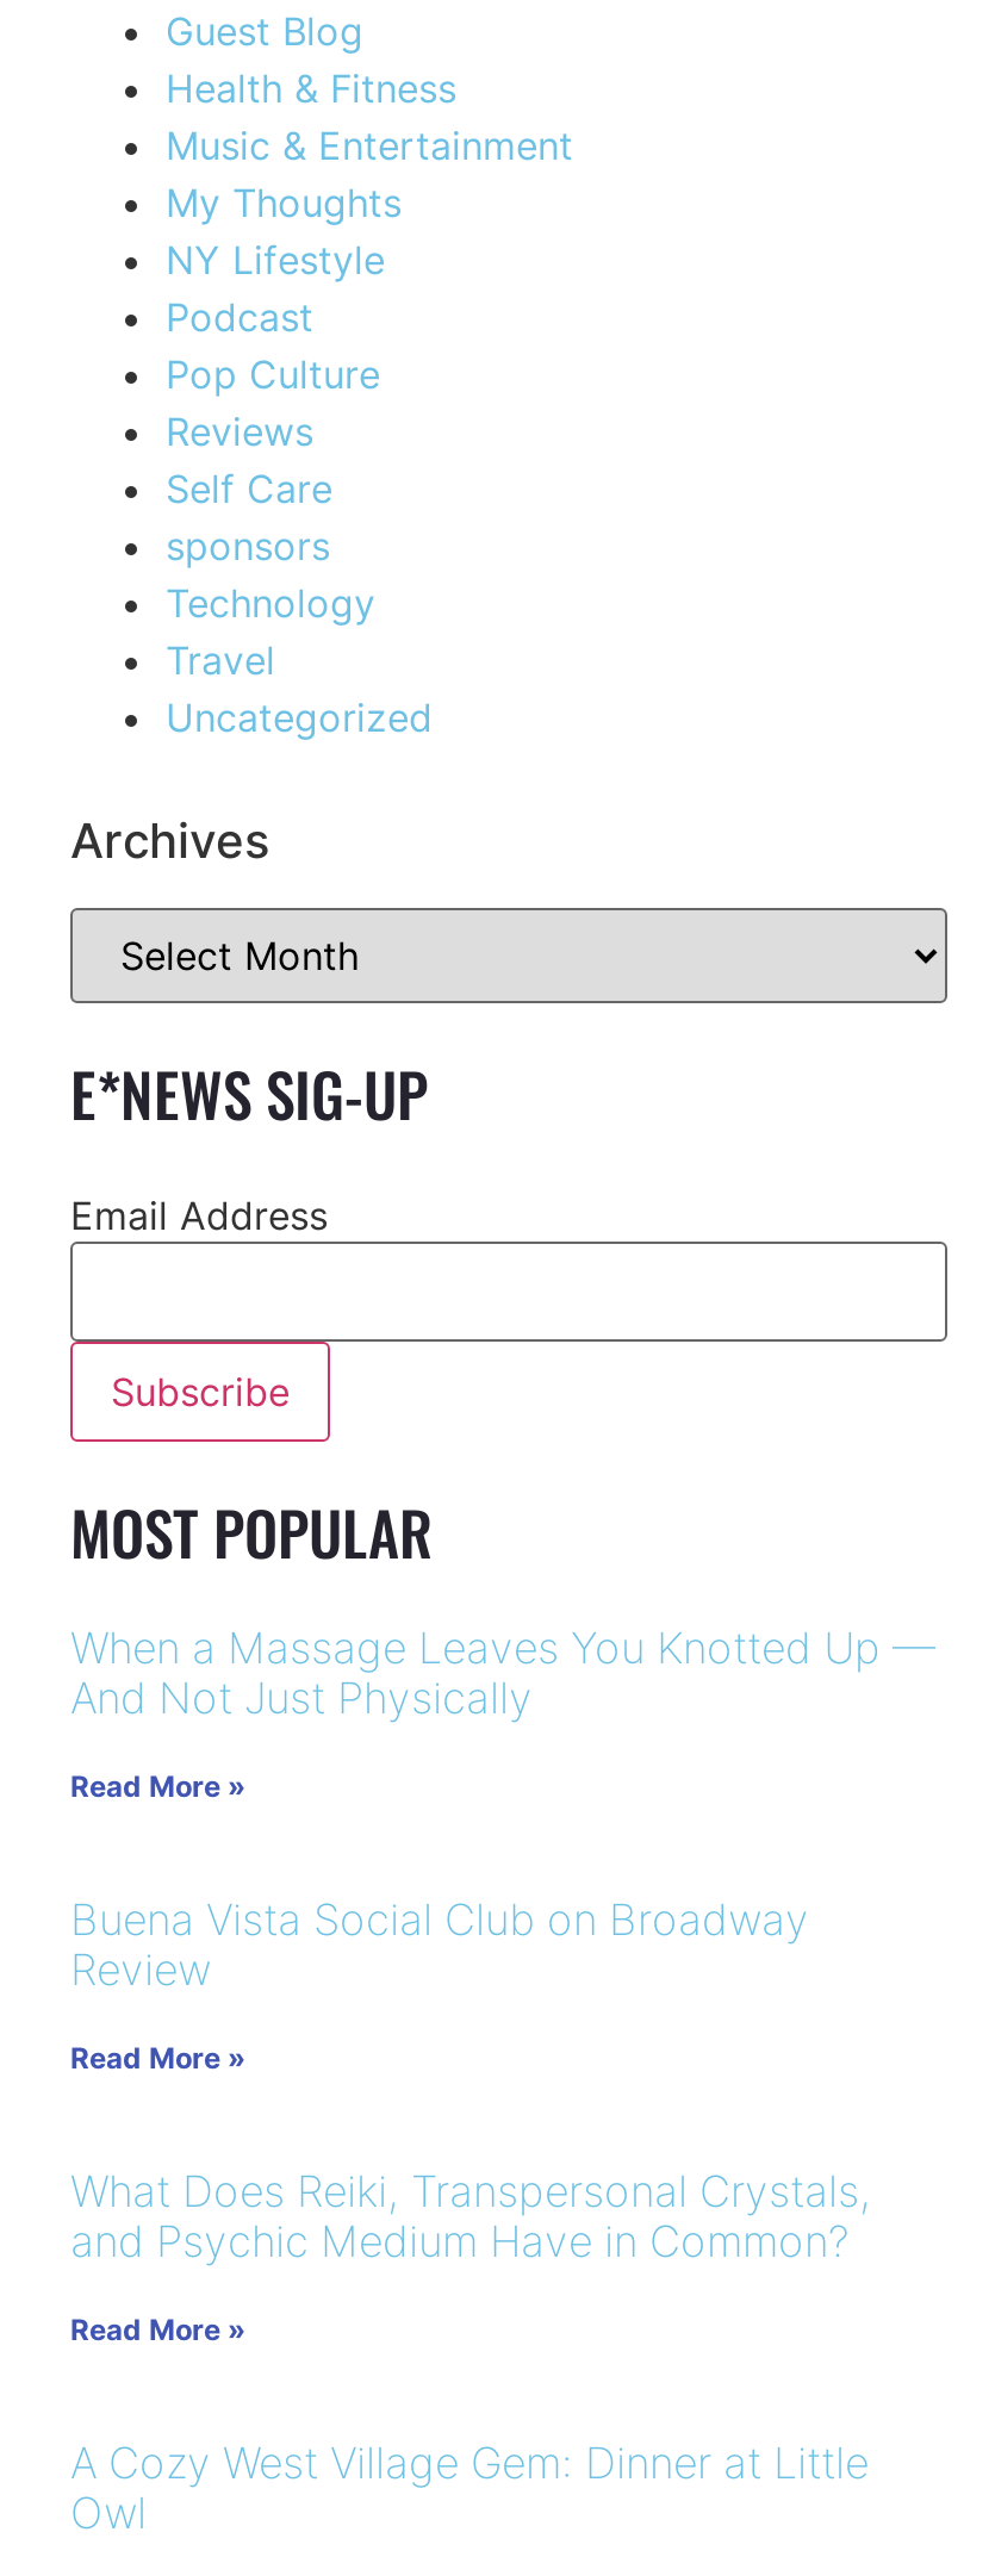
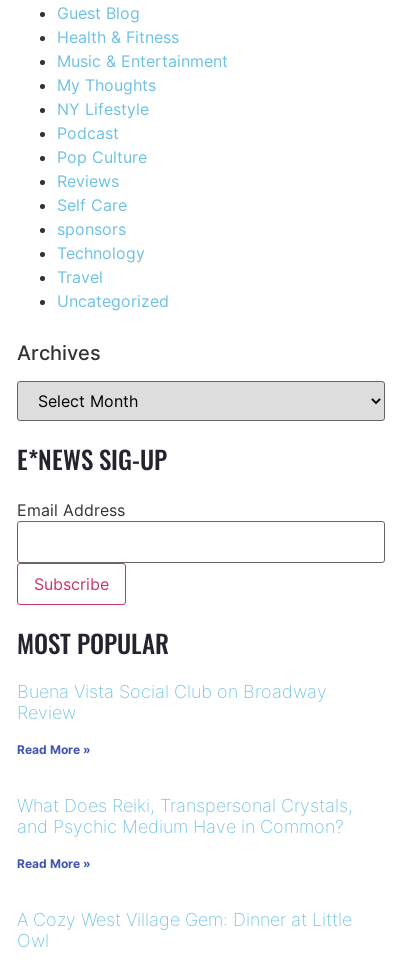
- When a Massage Leaves You Knotted Up —
- And Not Just Physically
- Read More »
